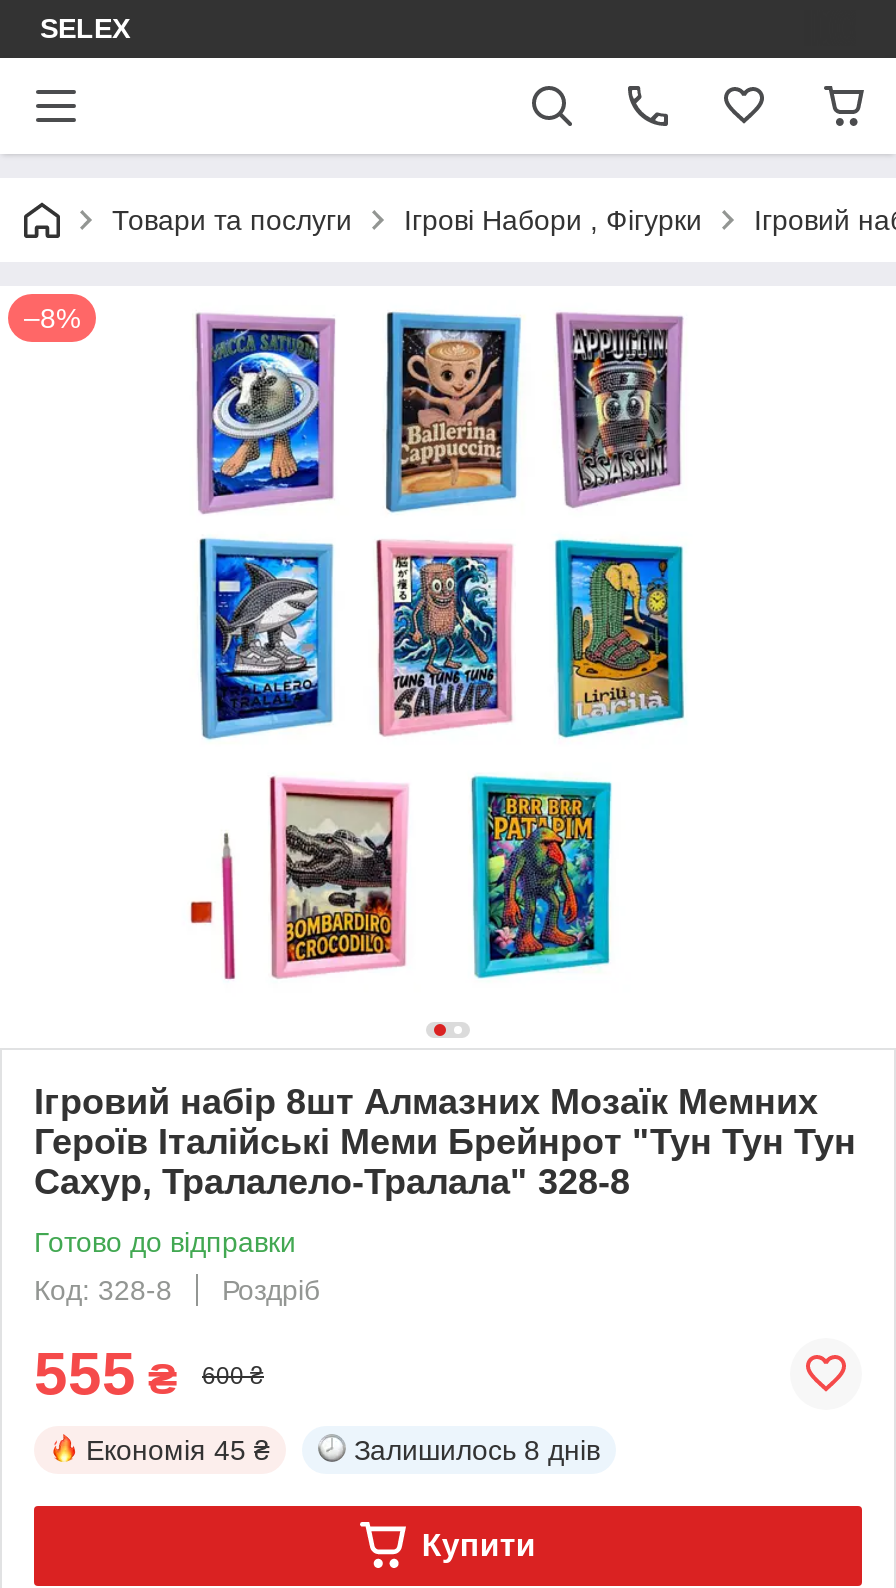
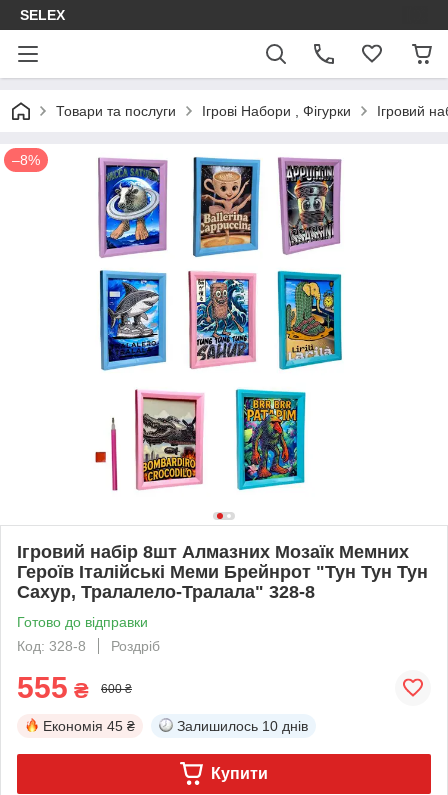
- Залишилось 8 днів
+ Залишилось 10 днів
